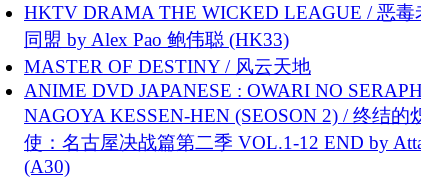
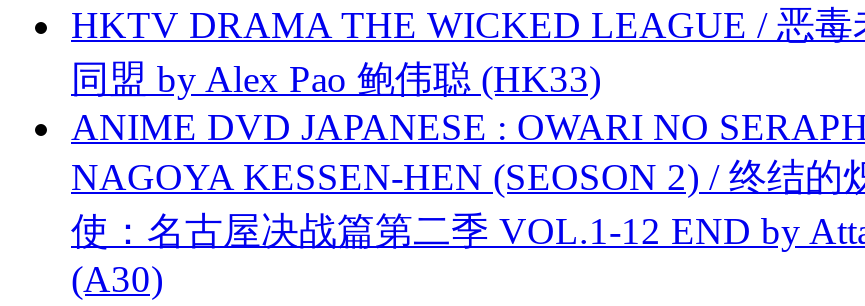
- MASTER OF DESTINY / 风云天地
